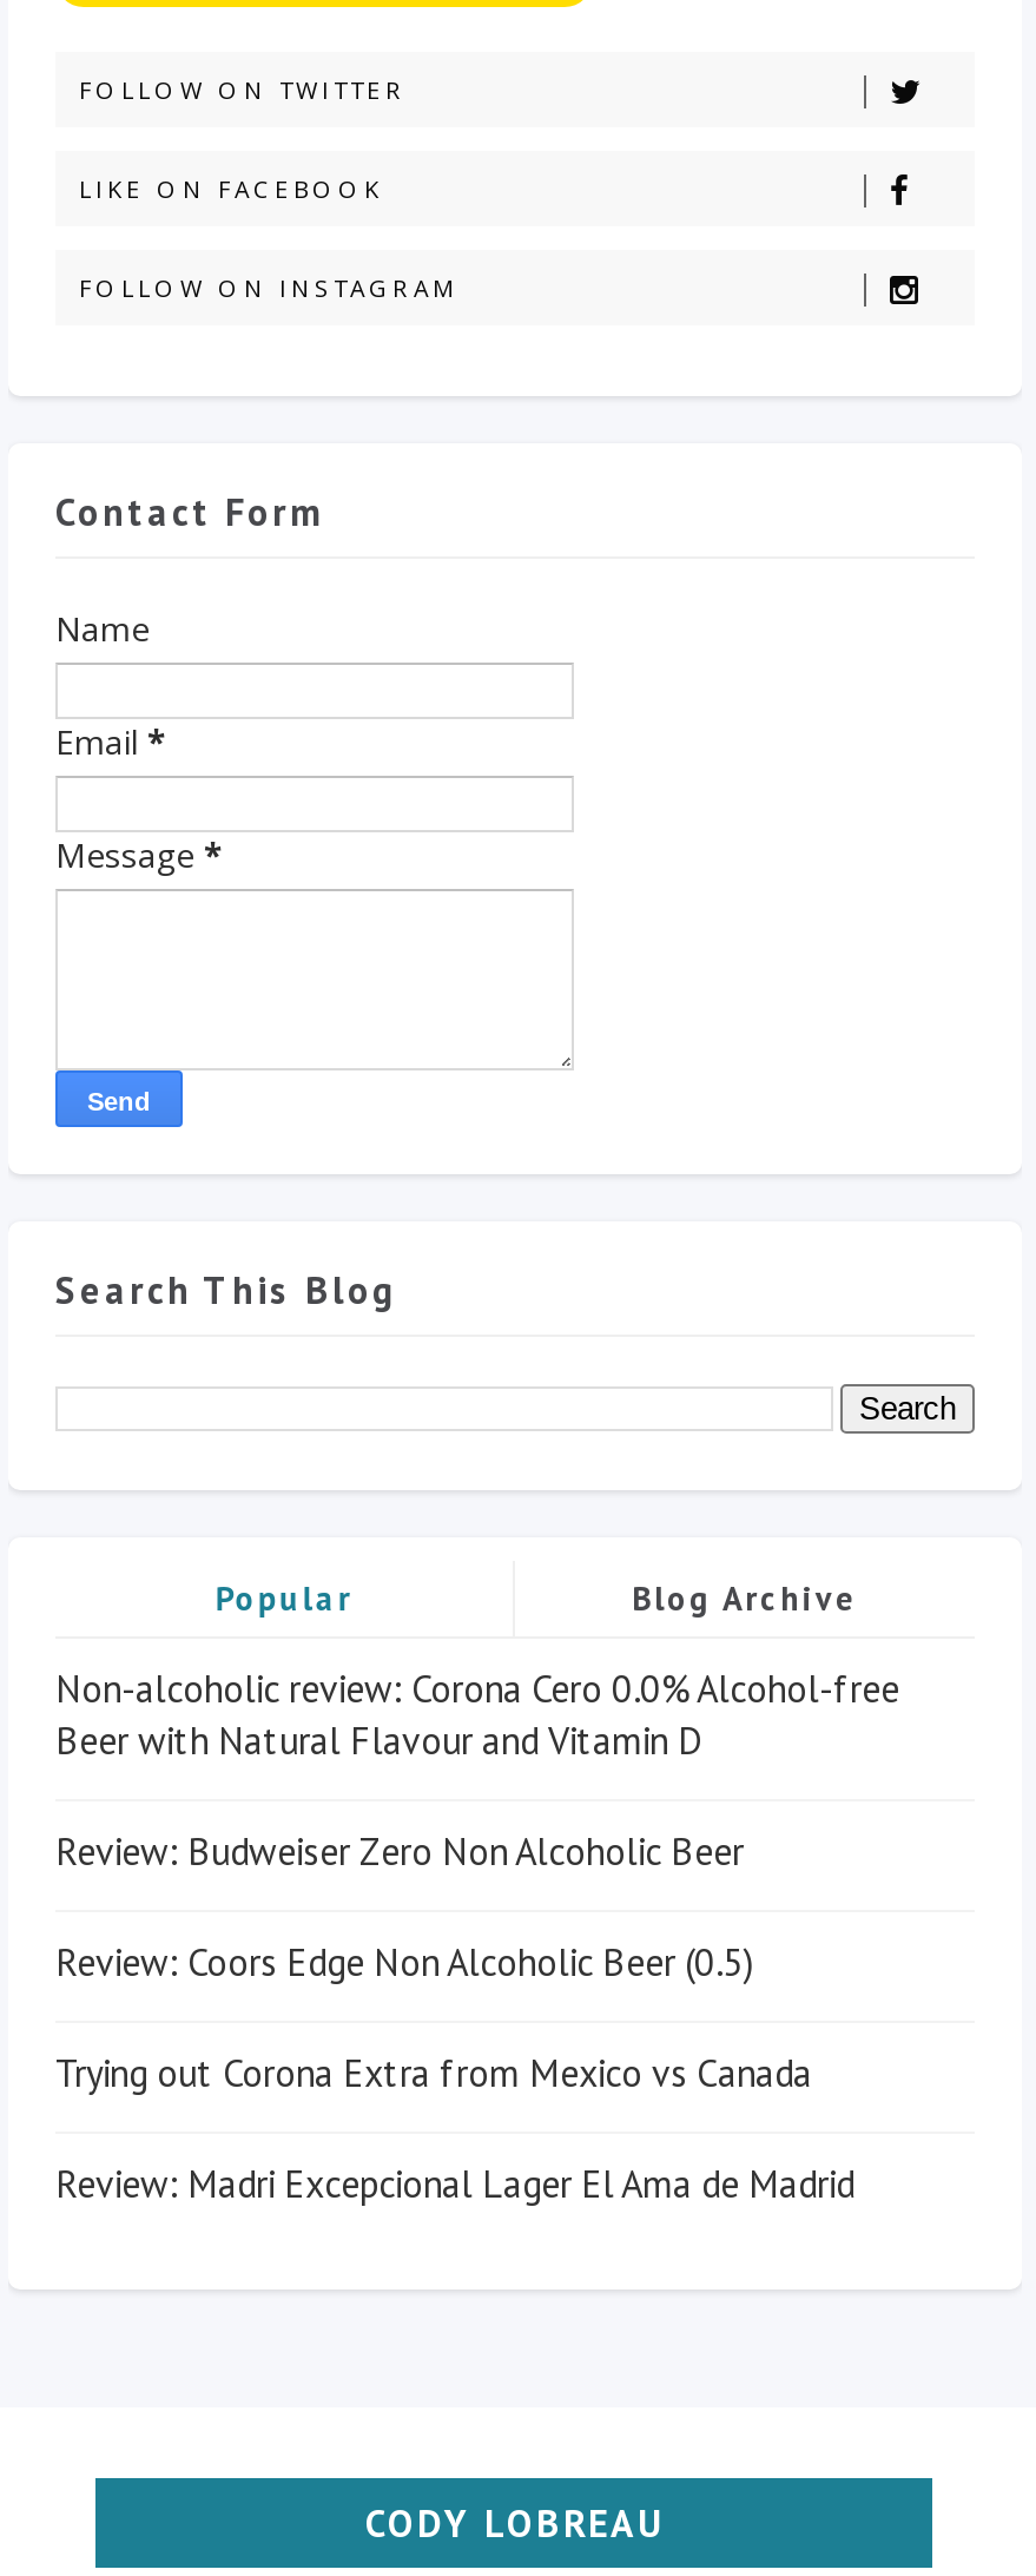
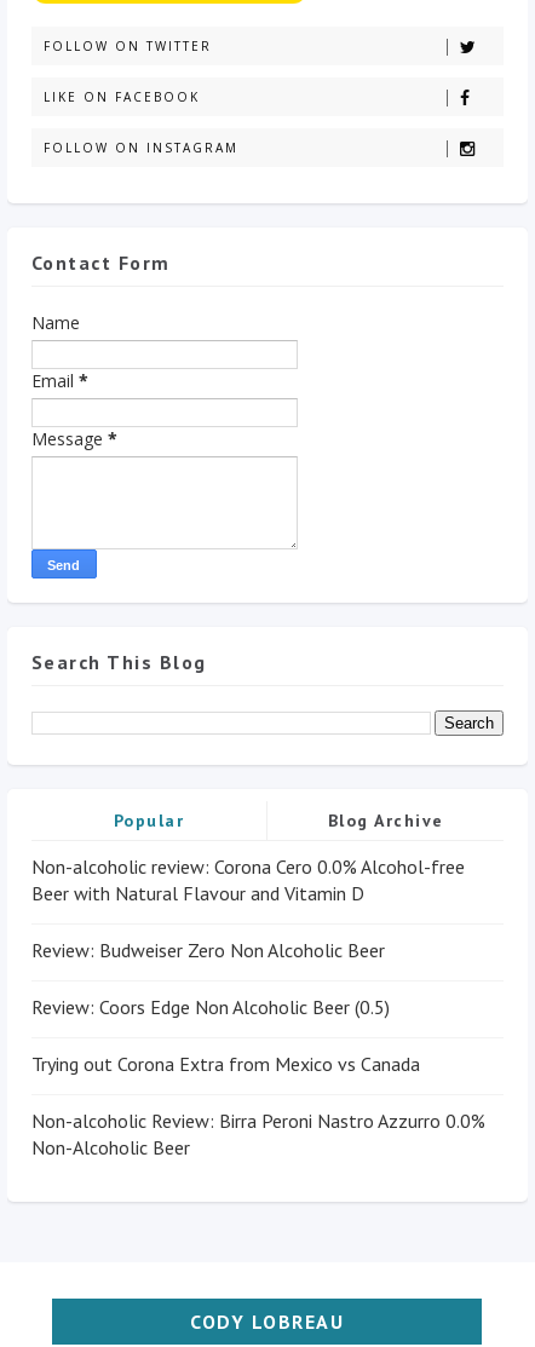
- Review: Madri Excepcional Lager El Ama de Madrid
+ Non-alcoholic Review: Birra Peroni Nastro Azzurro 0.0%
+ Non-Alcoholic Beer
